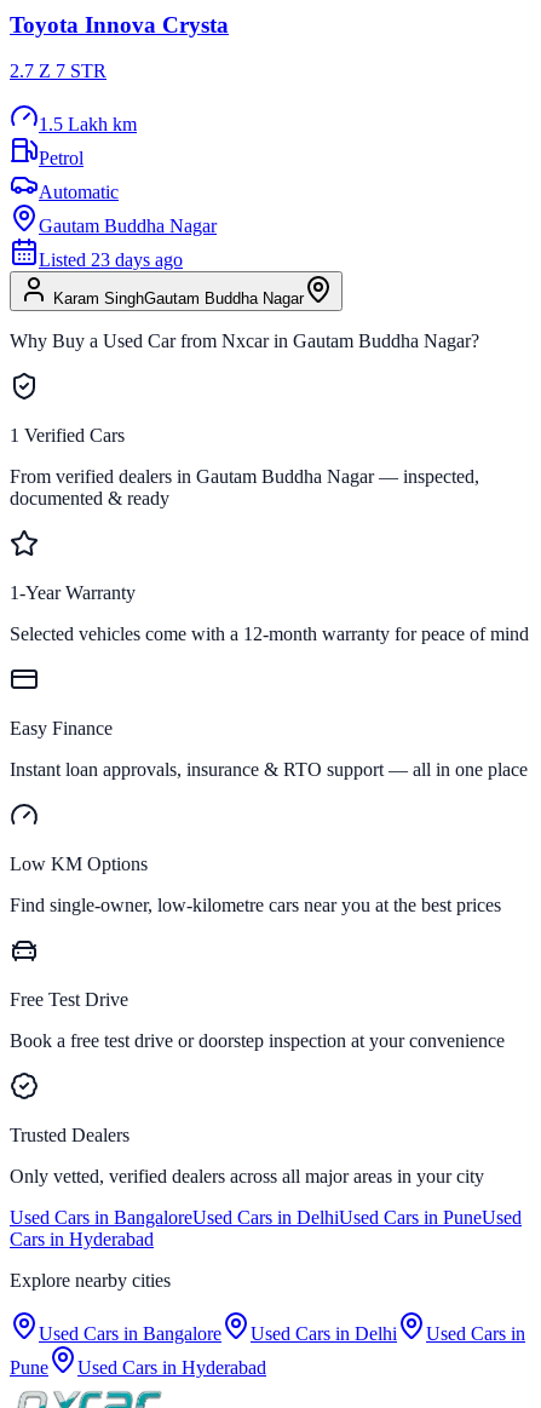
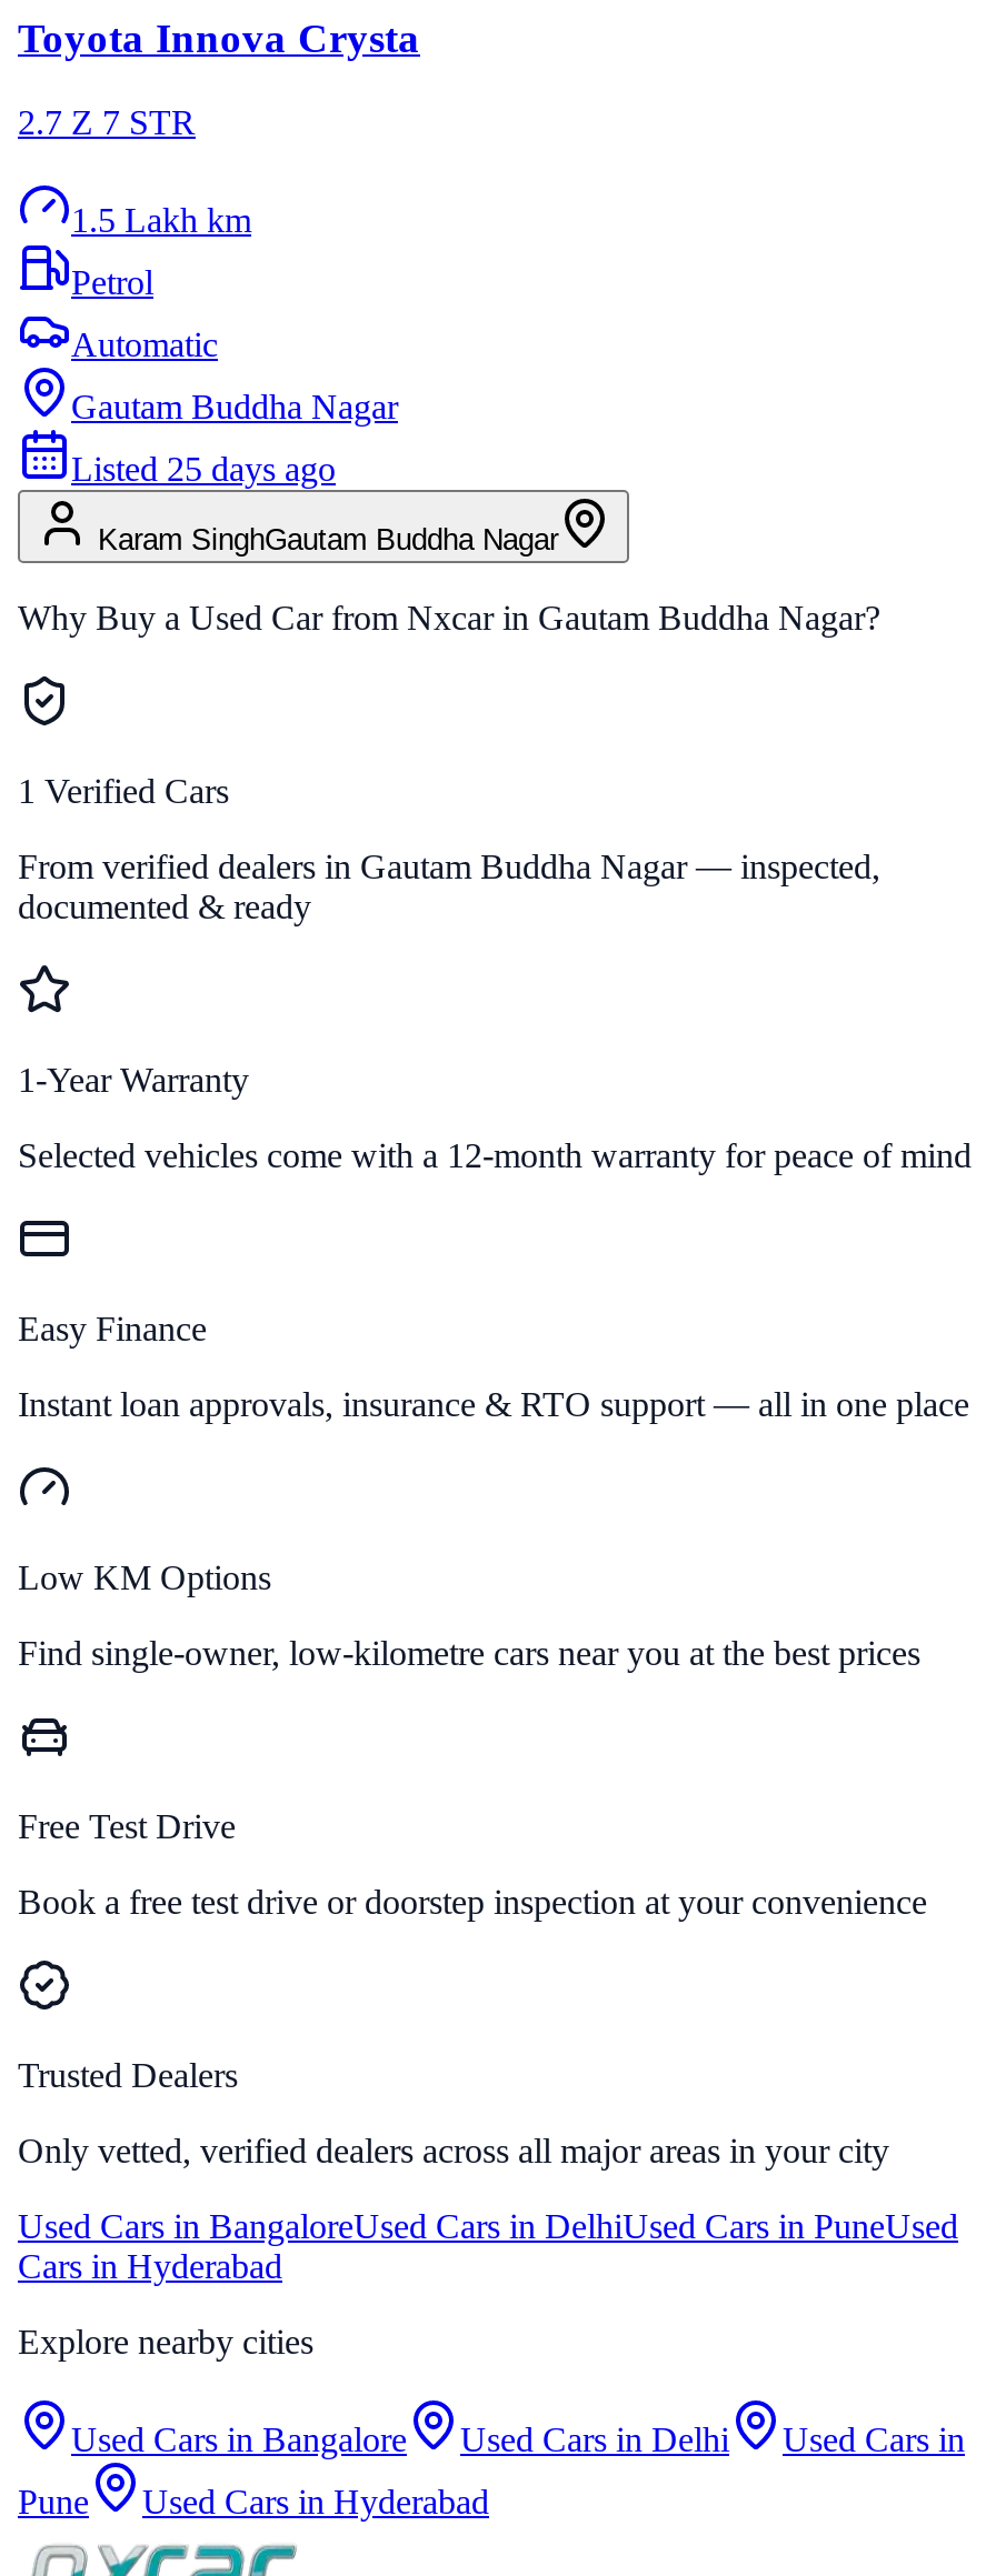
- Listed 23 days ago
+ Listed 25 days ago
